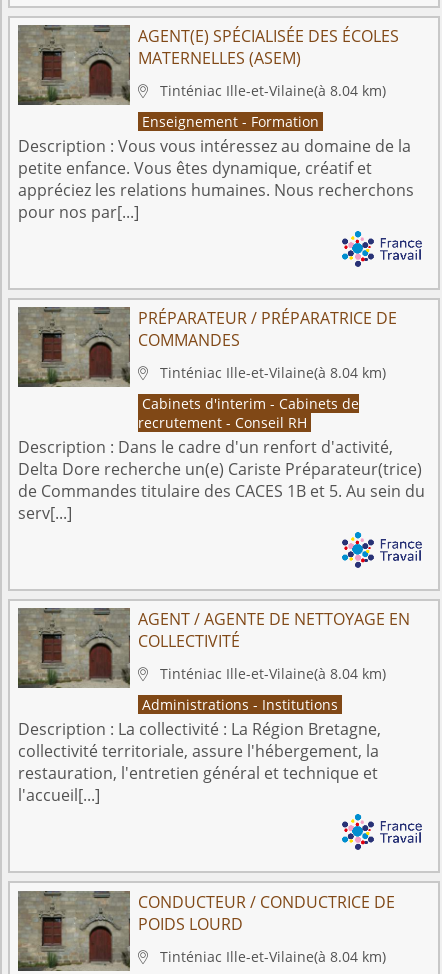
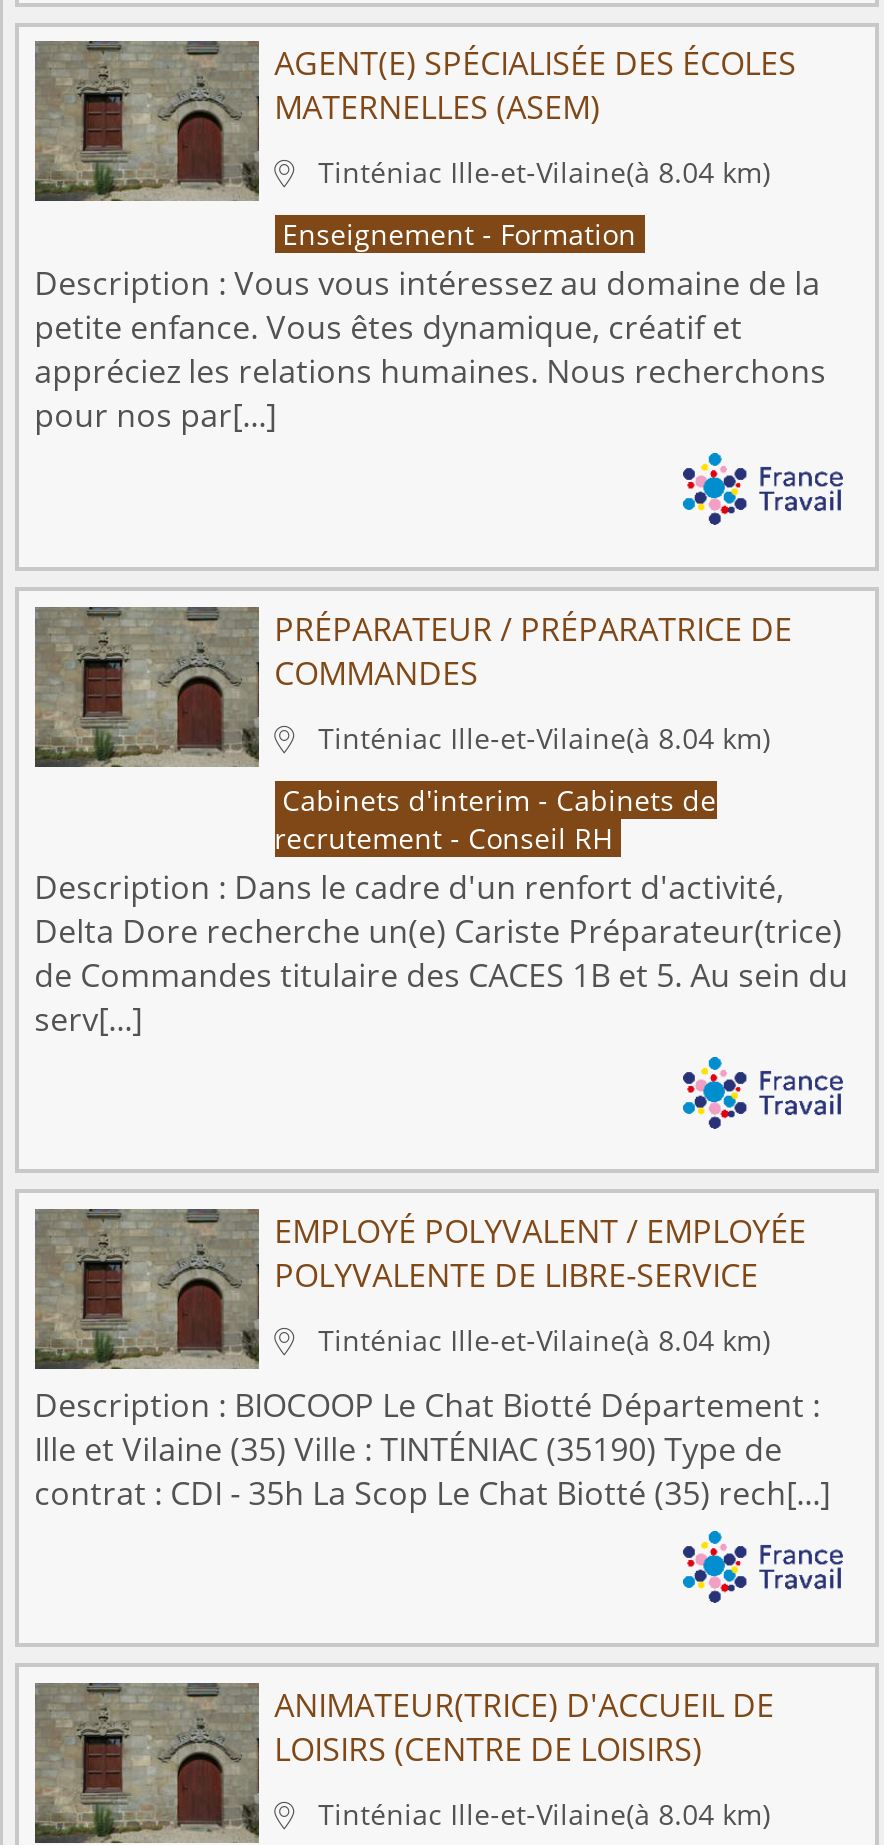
- AGENT / AGENTE DE NETTOYAGE EN
- COLLECTIVITÉ
+ EMPLOYÉ POLYVALENT / EMPLOYÉE
+ POLYVALENTE DE LIBRE-SERVICE

- Administrations - Institutions
- Description : La collectivité : La Région Bretagne,
- collectivité territoriale, assure l'hébergement, la
- restauration, l'entretien général et technique et
- l'accueil[...]
+ Description : BIOCOOP Le Chat Biotté Département :
+ Ille et Vilaine (35) Ville : TINTÉNIAC (35190) Type de
+ contrat : CDI - 35h La Scop Le Chat Biotté (35) rech[...]

- CONDUCTEUR / CONDUCTRICE DE
- POIDS LOURD
+ ANIMATEUR(TRICE) D'ACCUEIL DE
+ LOISIRS (CENTRE DE LOISIRS)
